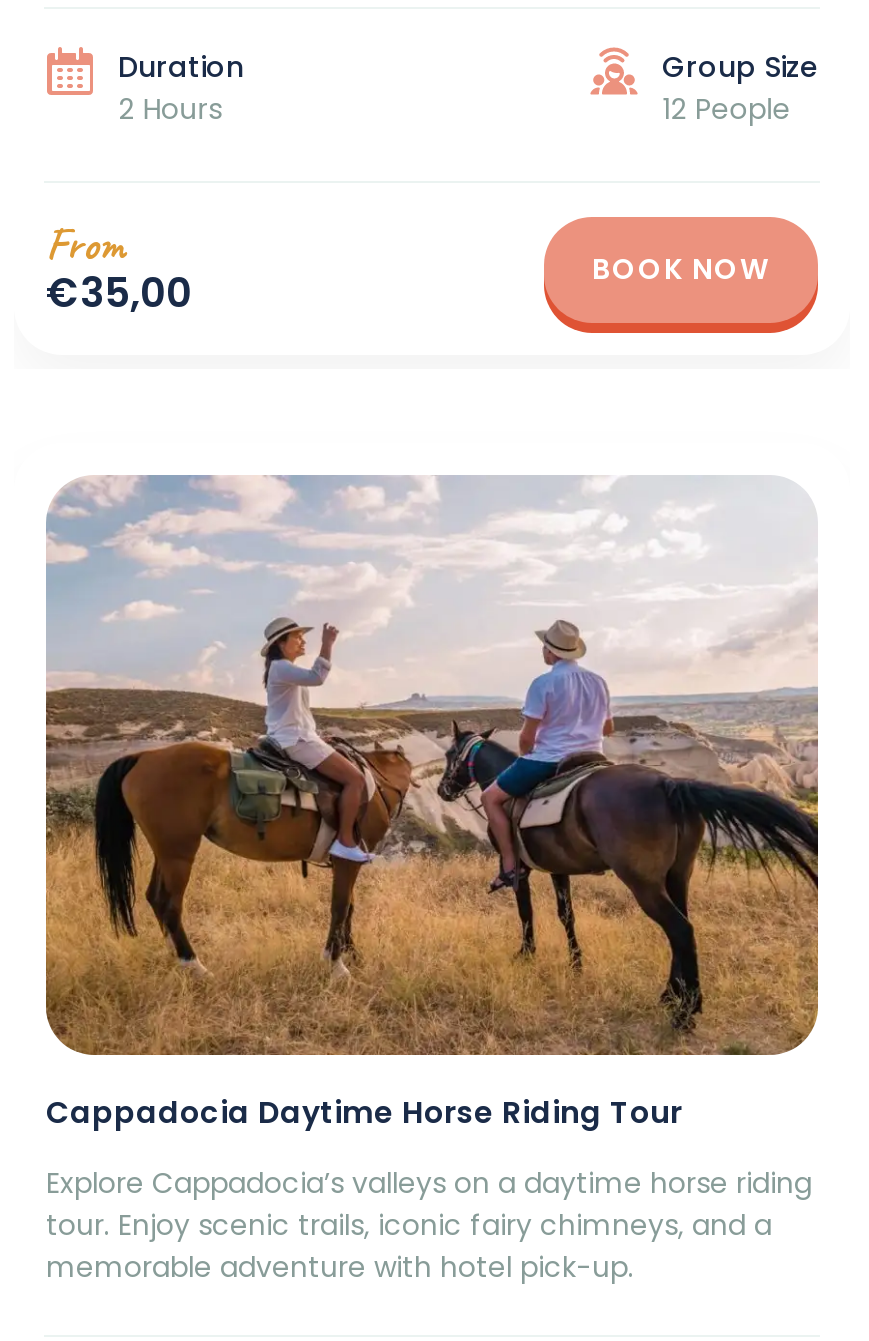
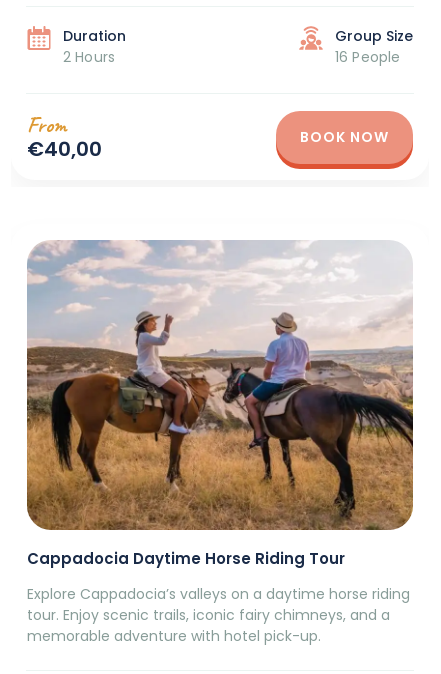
- 12 People
+ 16 People

- €35,00
+ €40,00
